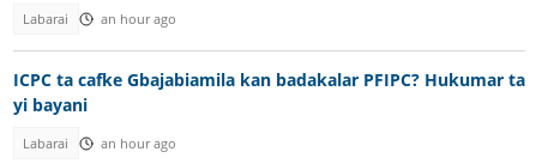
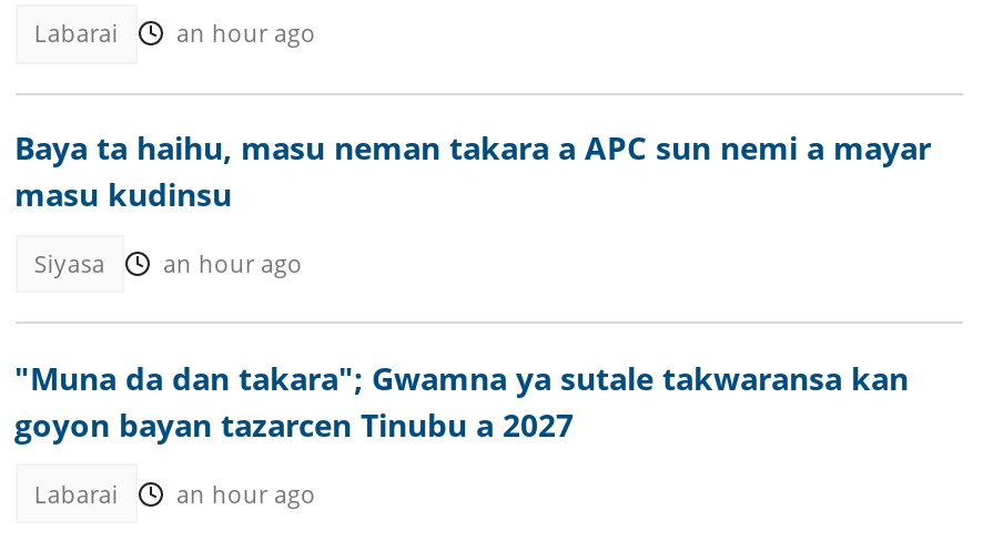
- ICPC ta cafke Gbajabiamila kan badakalar PFIPC? Hukumar ta
- yi bayani
+ Baya ta haihu, masu neman takara a APC sun nemi a mayar
+ masu kudinsu
+ Siyasa
+ an hour ago
+ "Muna da dan takara"; Gwamna ya sutale takwaransa kan
+ goyon bayan tazarcen Tinubu a 2027
